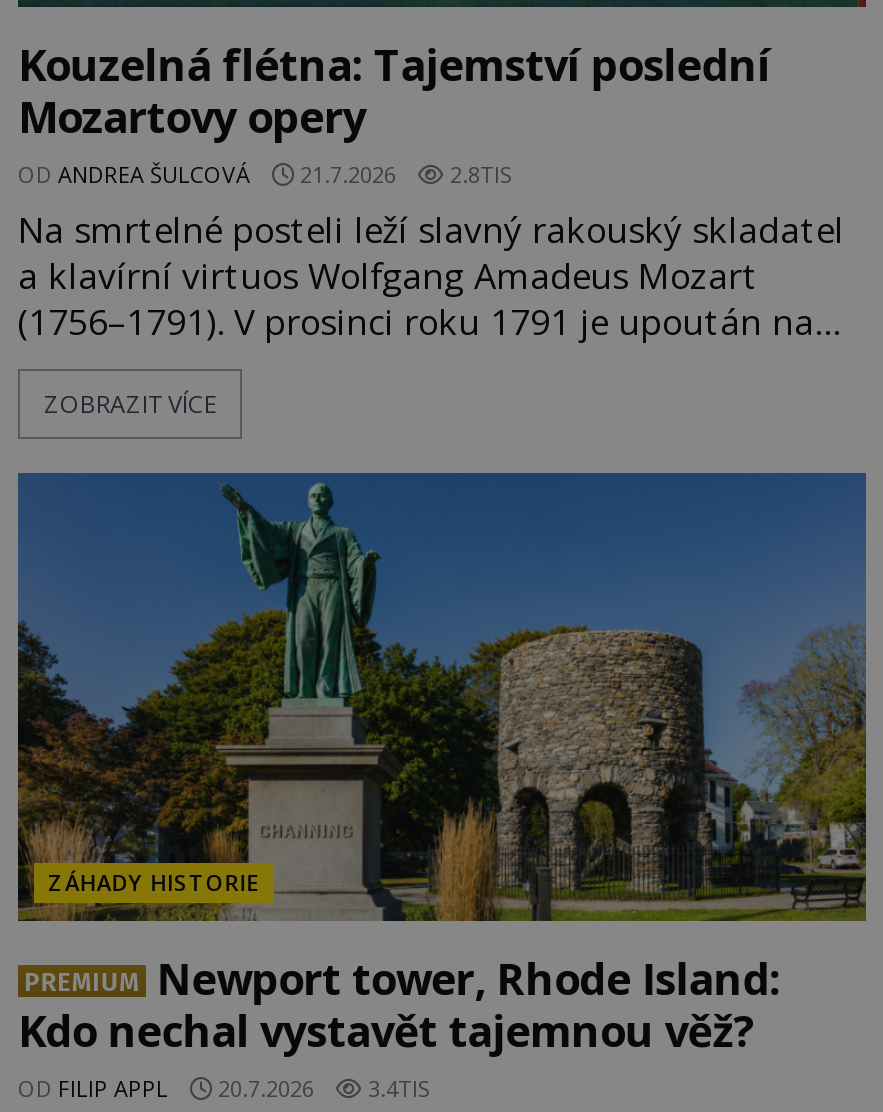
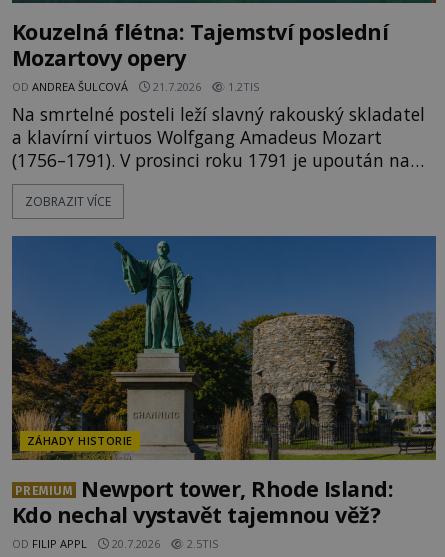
- OD ANDREA ŠULCOVÁ 21.7.2026 2.8TIS
+ OD ANDREA ŠULCOVÁ 21.7.2026 1.2TIS

- OD FILIP APPL 20.7.2026 3.4TIS
+ OD FILIP APPL 20.7.2026 2.5TIS
